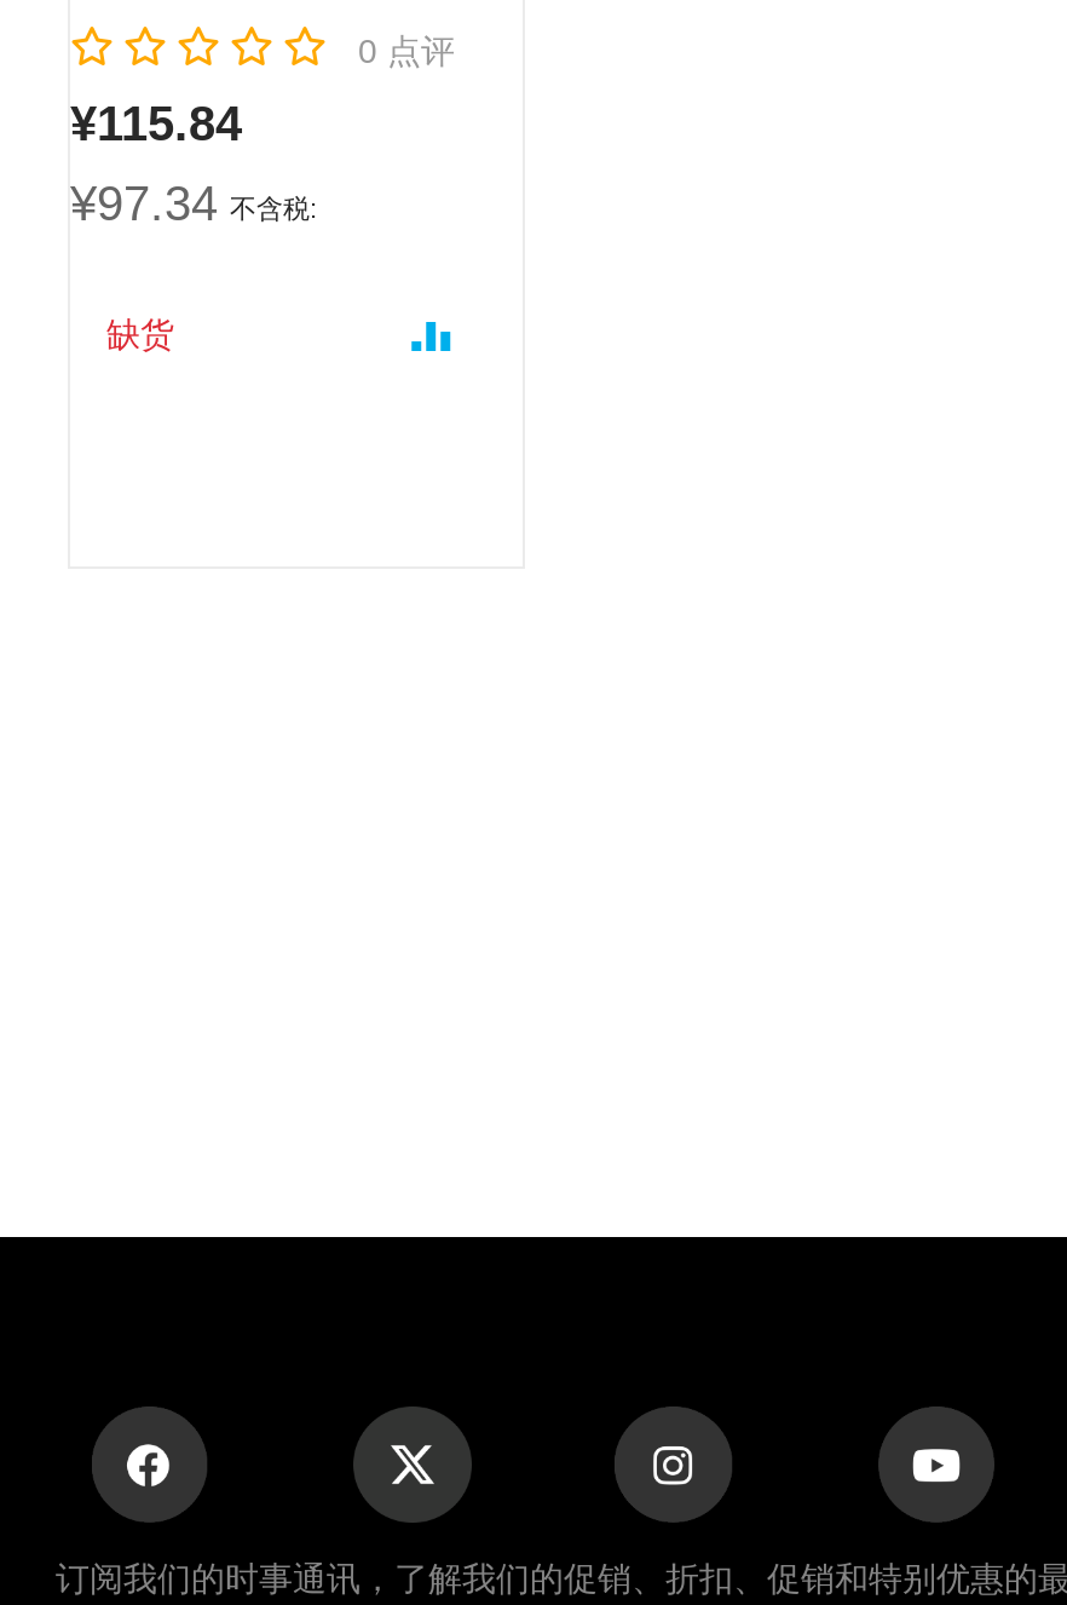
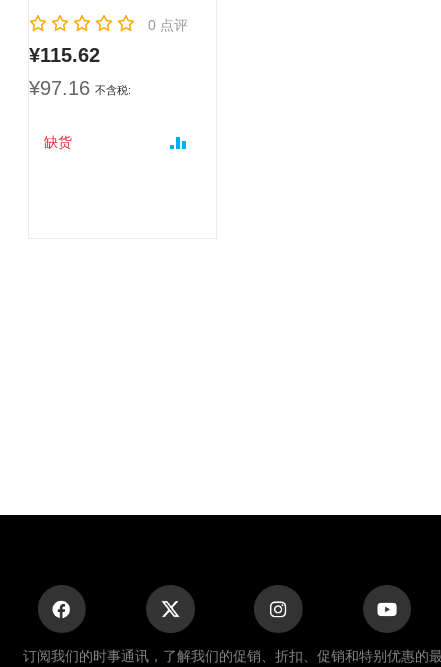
- ¥115.84
+ ¥115.62

- ¥97.34
+ ¥97.16
